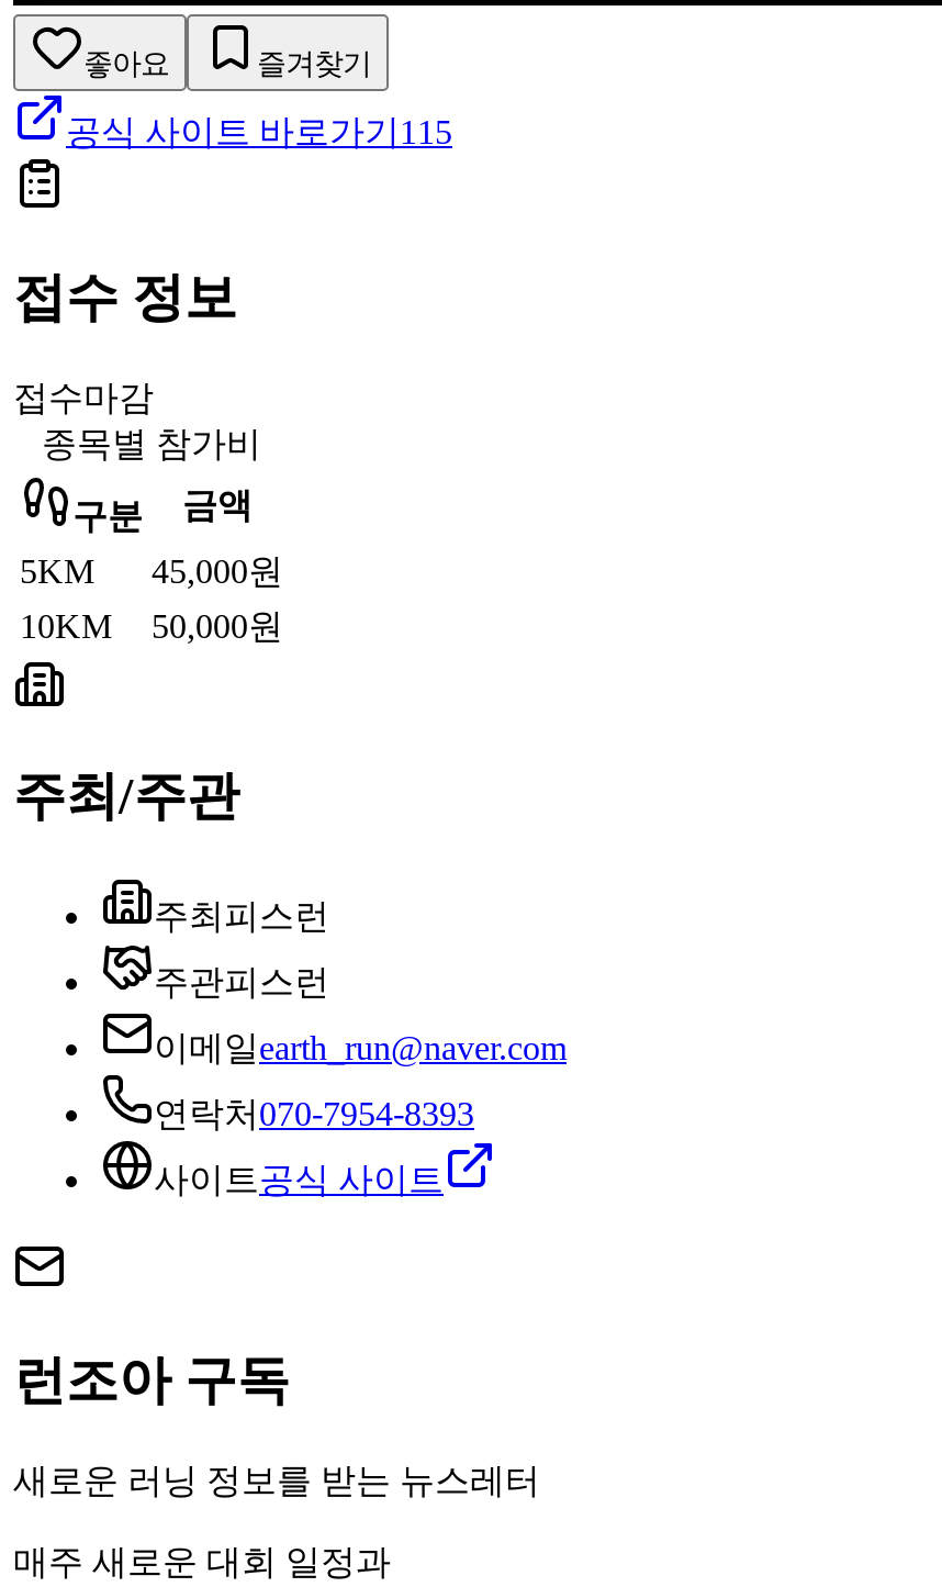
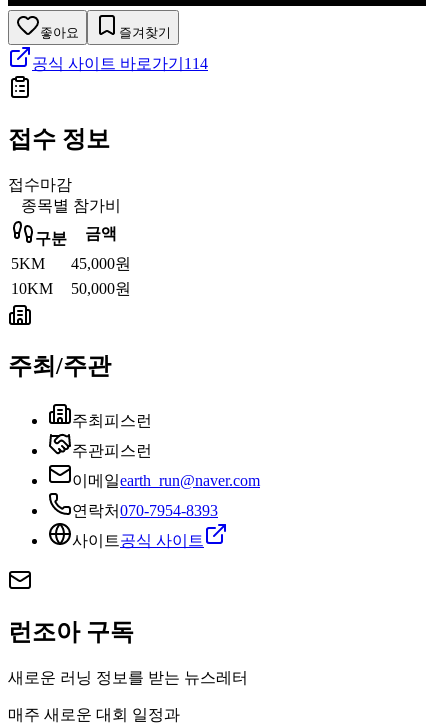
- 공식 사이트 바로가기 115
+ 공식 사이트 바로가기 114
